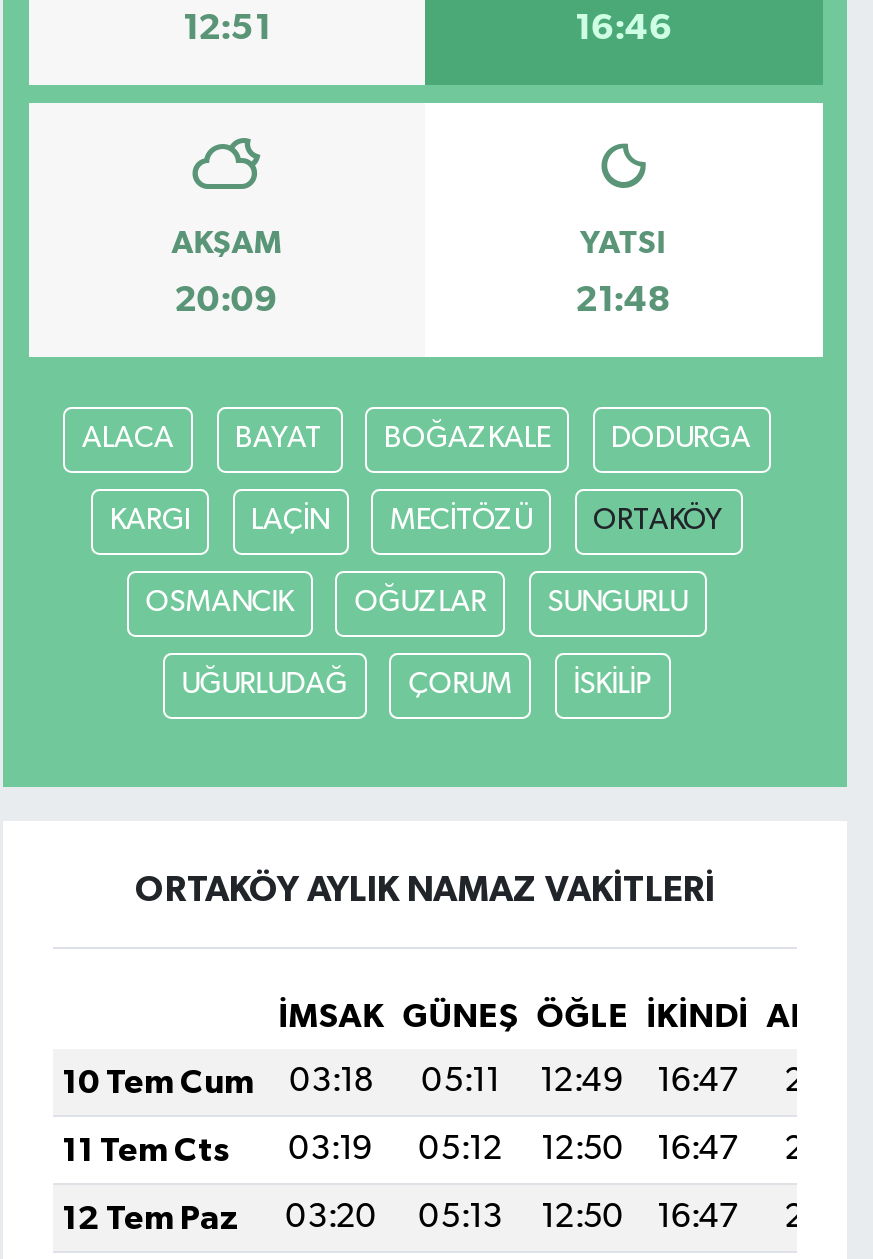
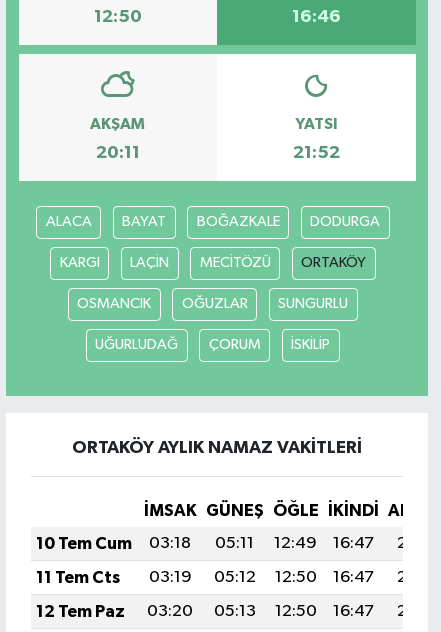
- 12:51
+ 12:50

- 20:09
+ 20:11

- 21:48
+ 21:52
